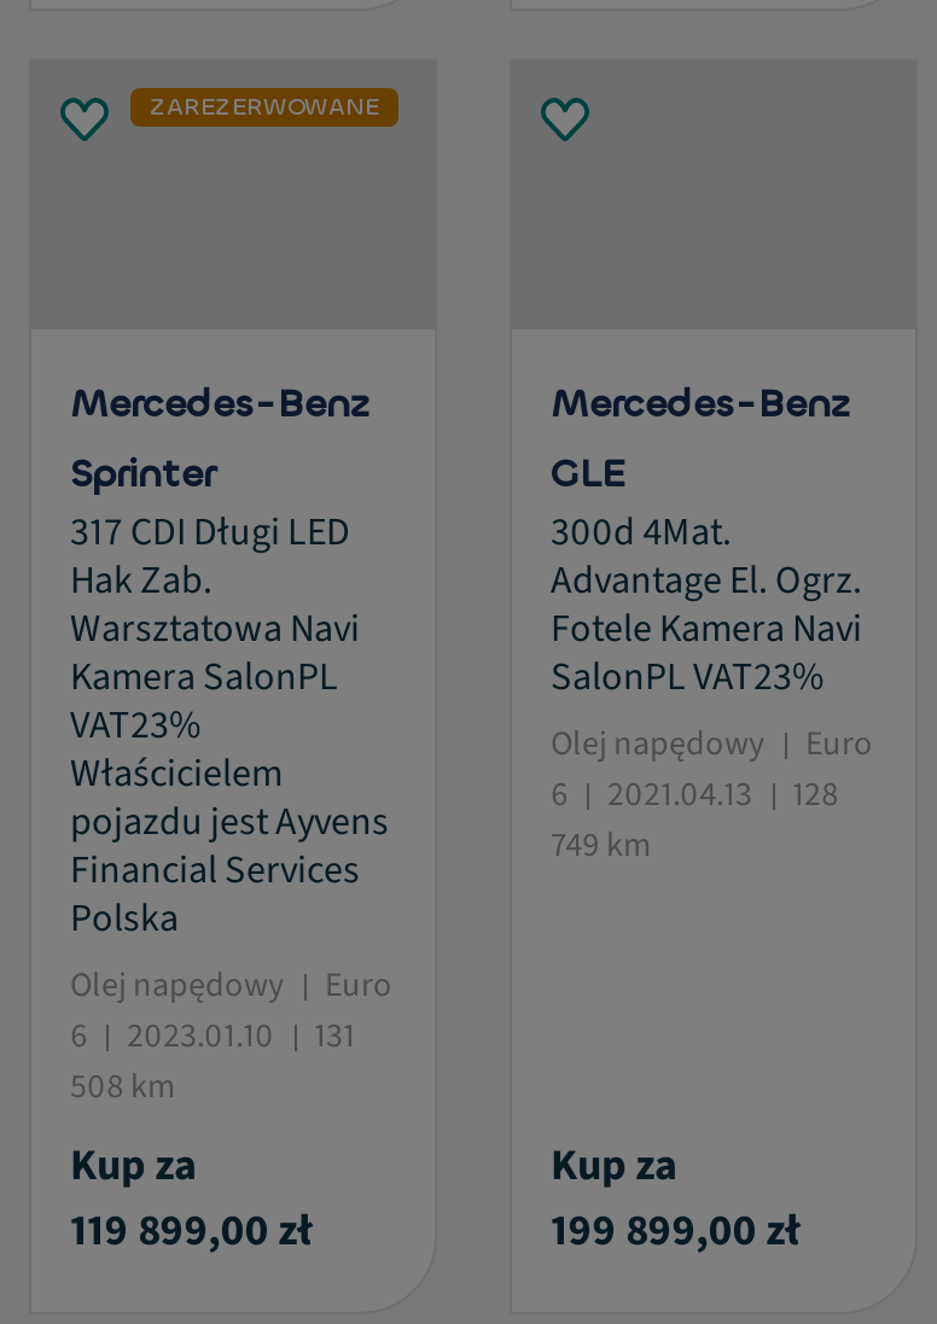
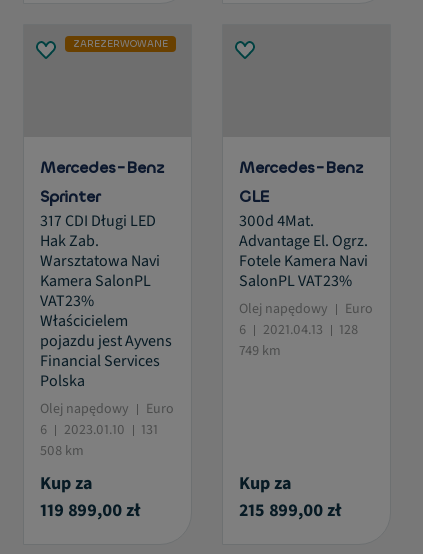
- 199 899,00 zł
+ 215 899,00 zł
